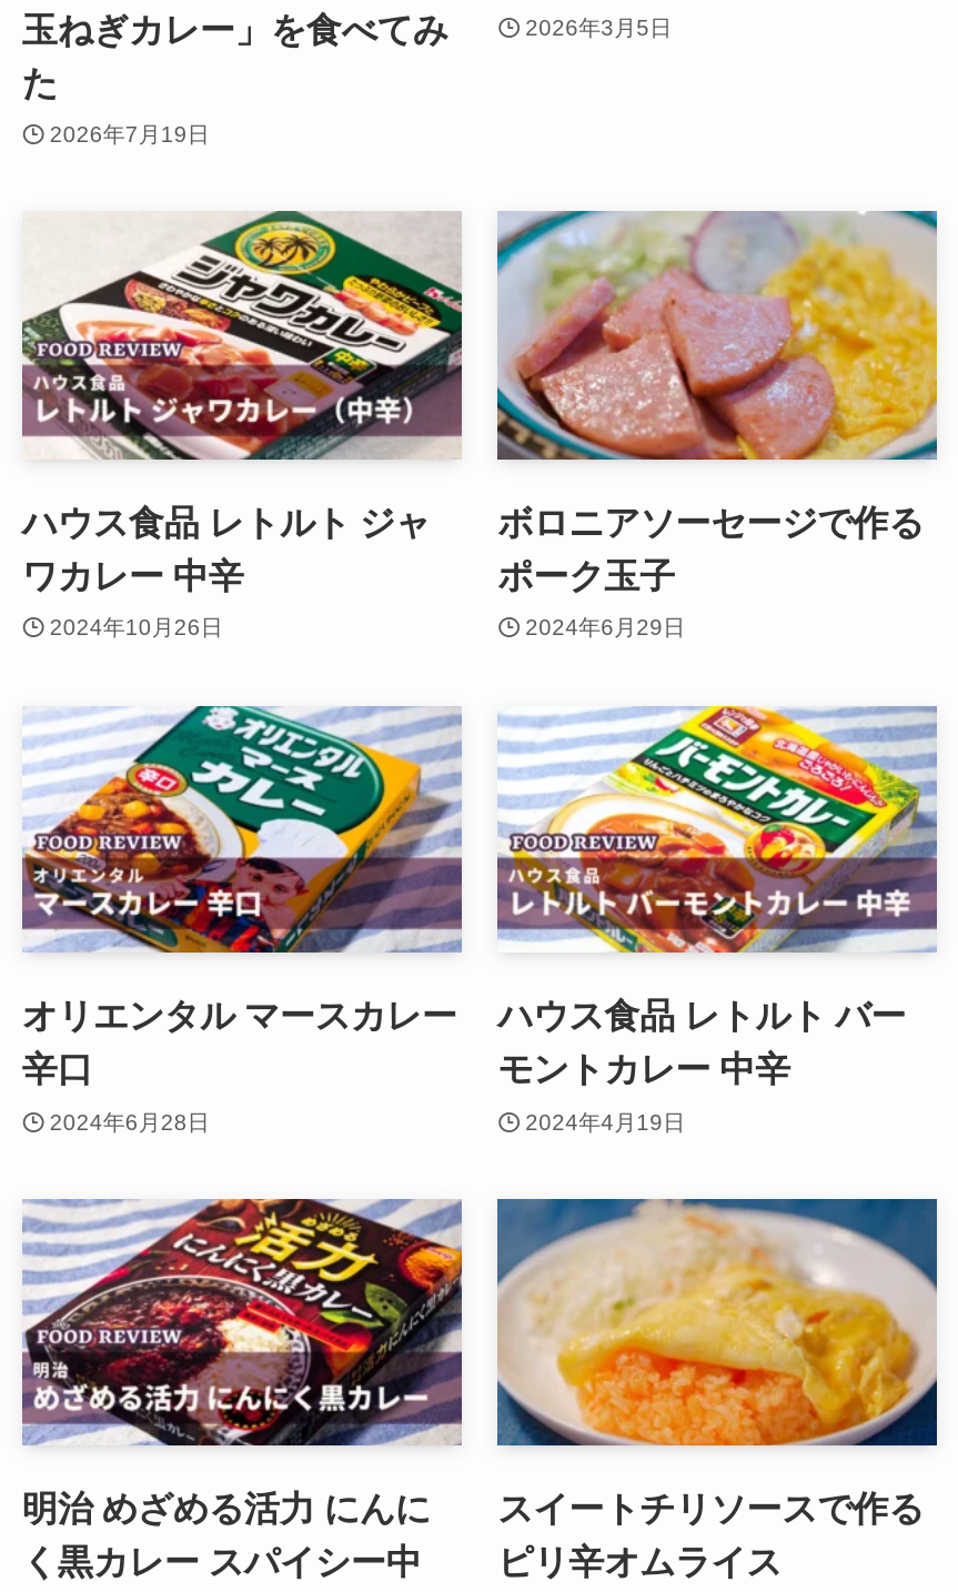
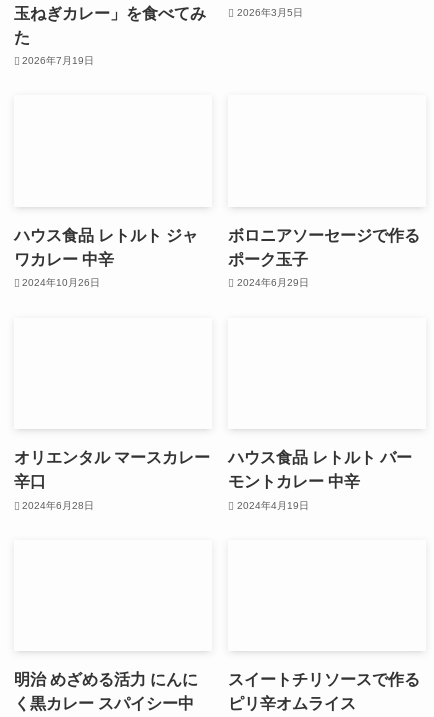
- [image]

- [image]

- [image]

- [image]

- [image]

- [image]
